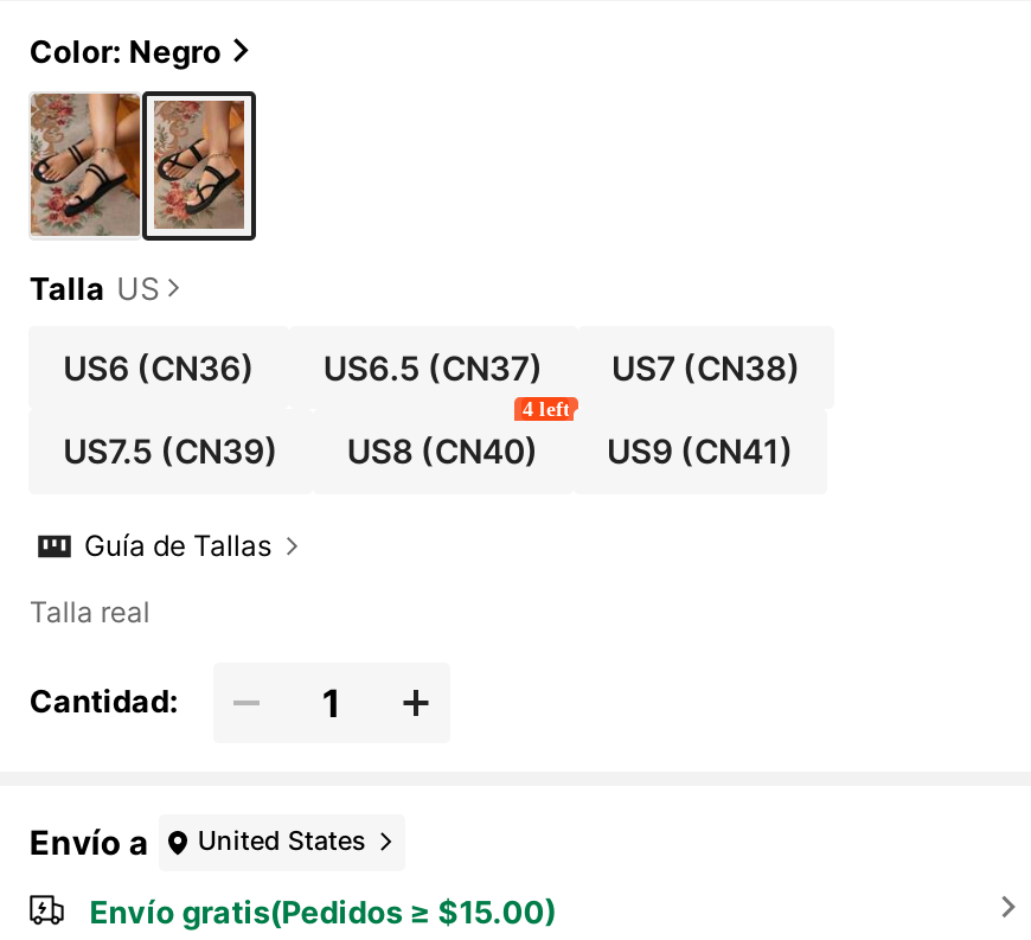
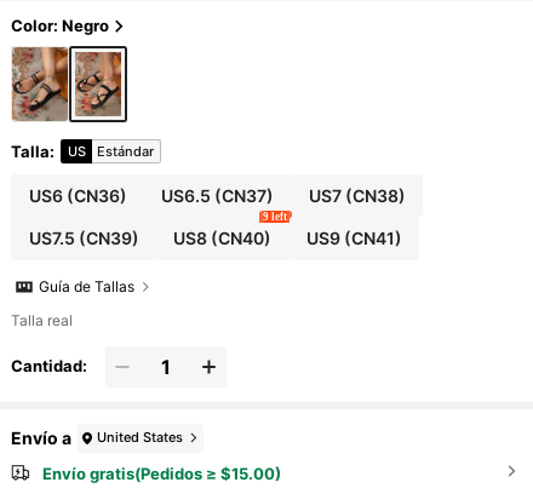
- Talla US
+ Talla:
+ US
+ Estándar

- 4 left
+ 9 left
